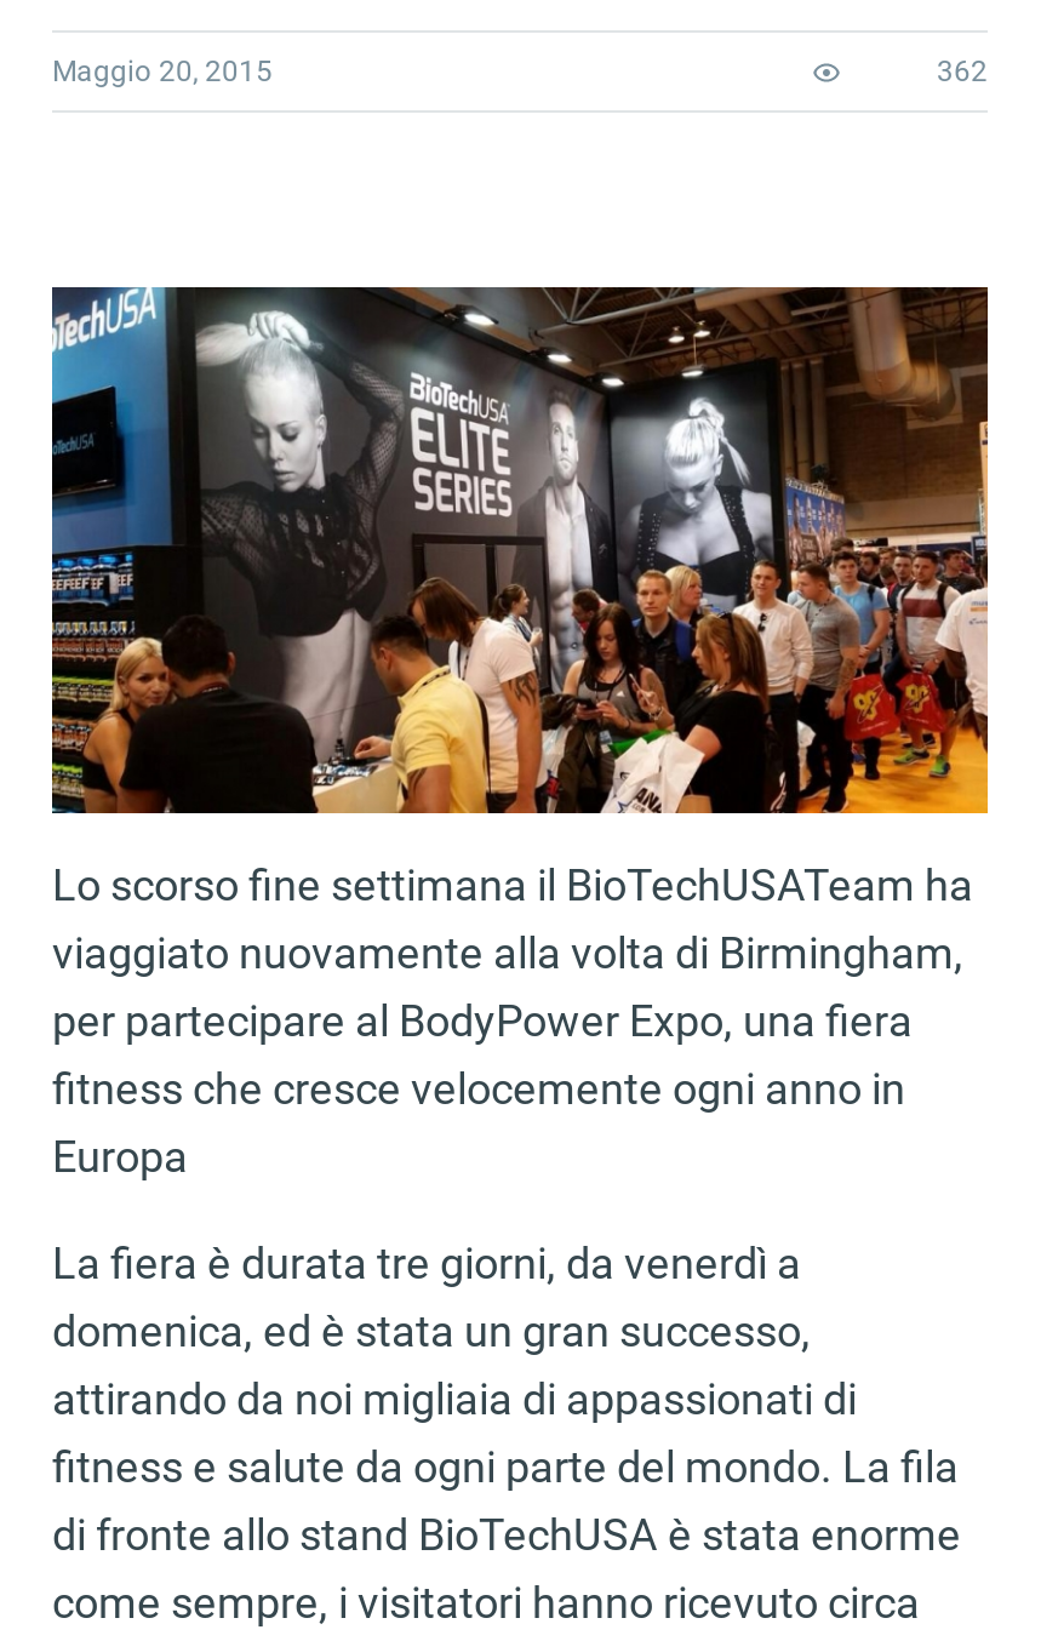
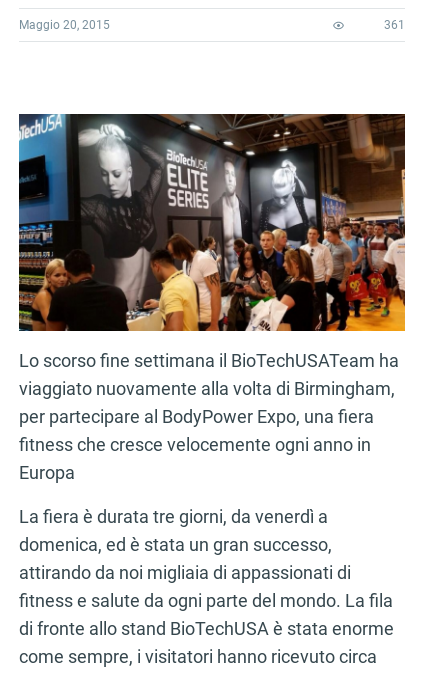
- 362
+ 361
